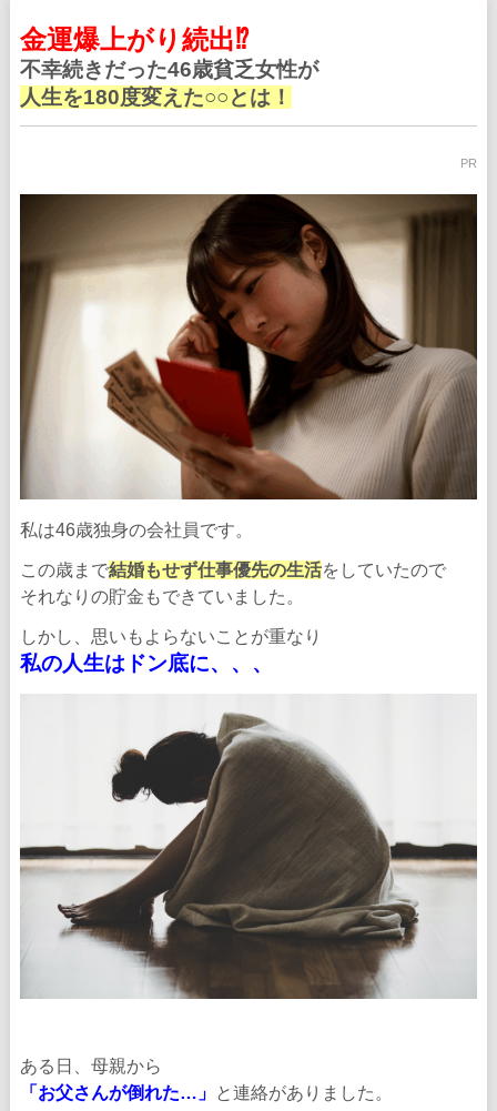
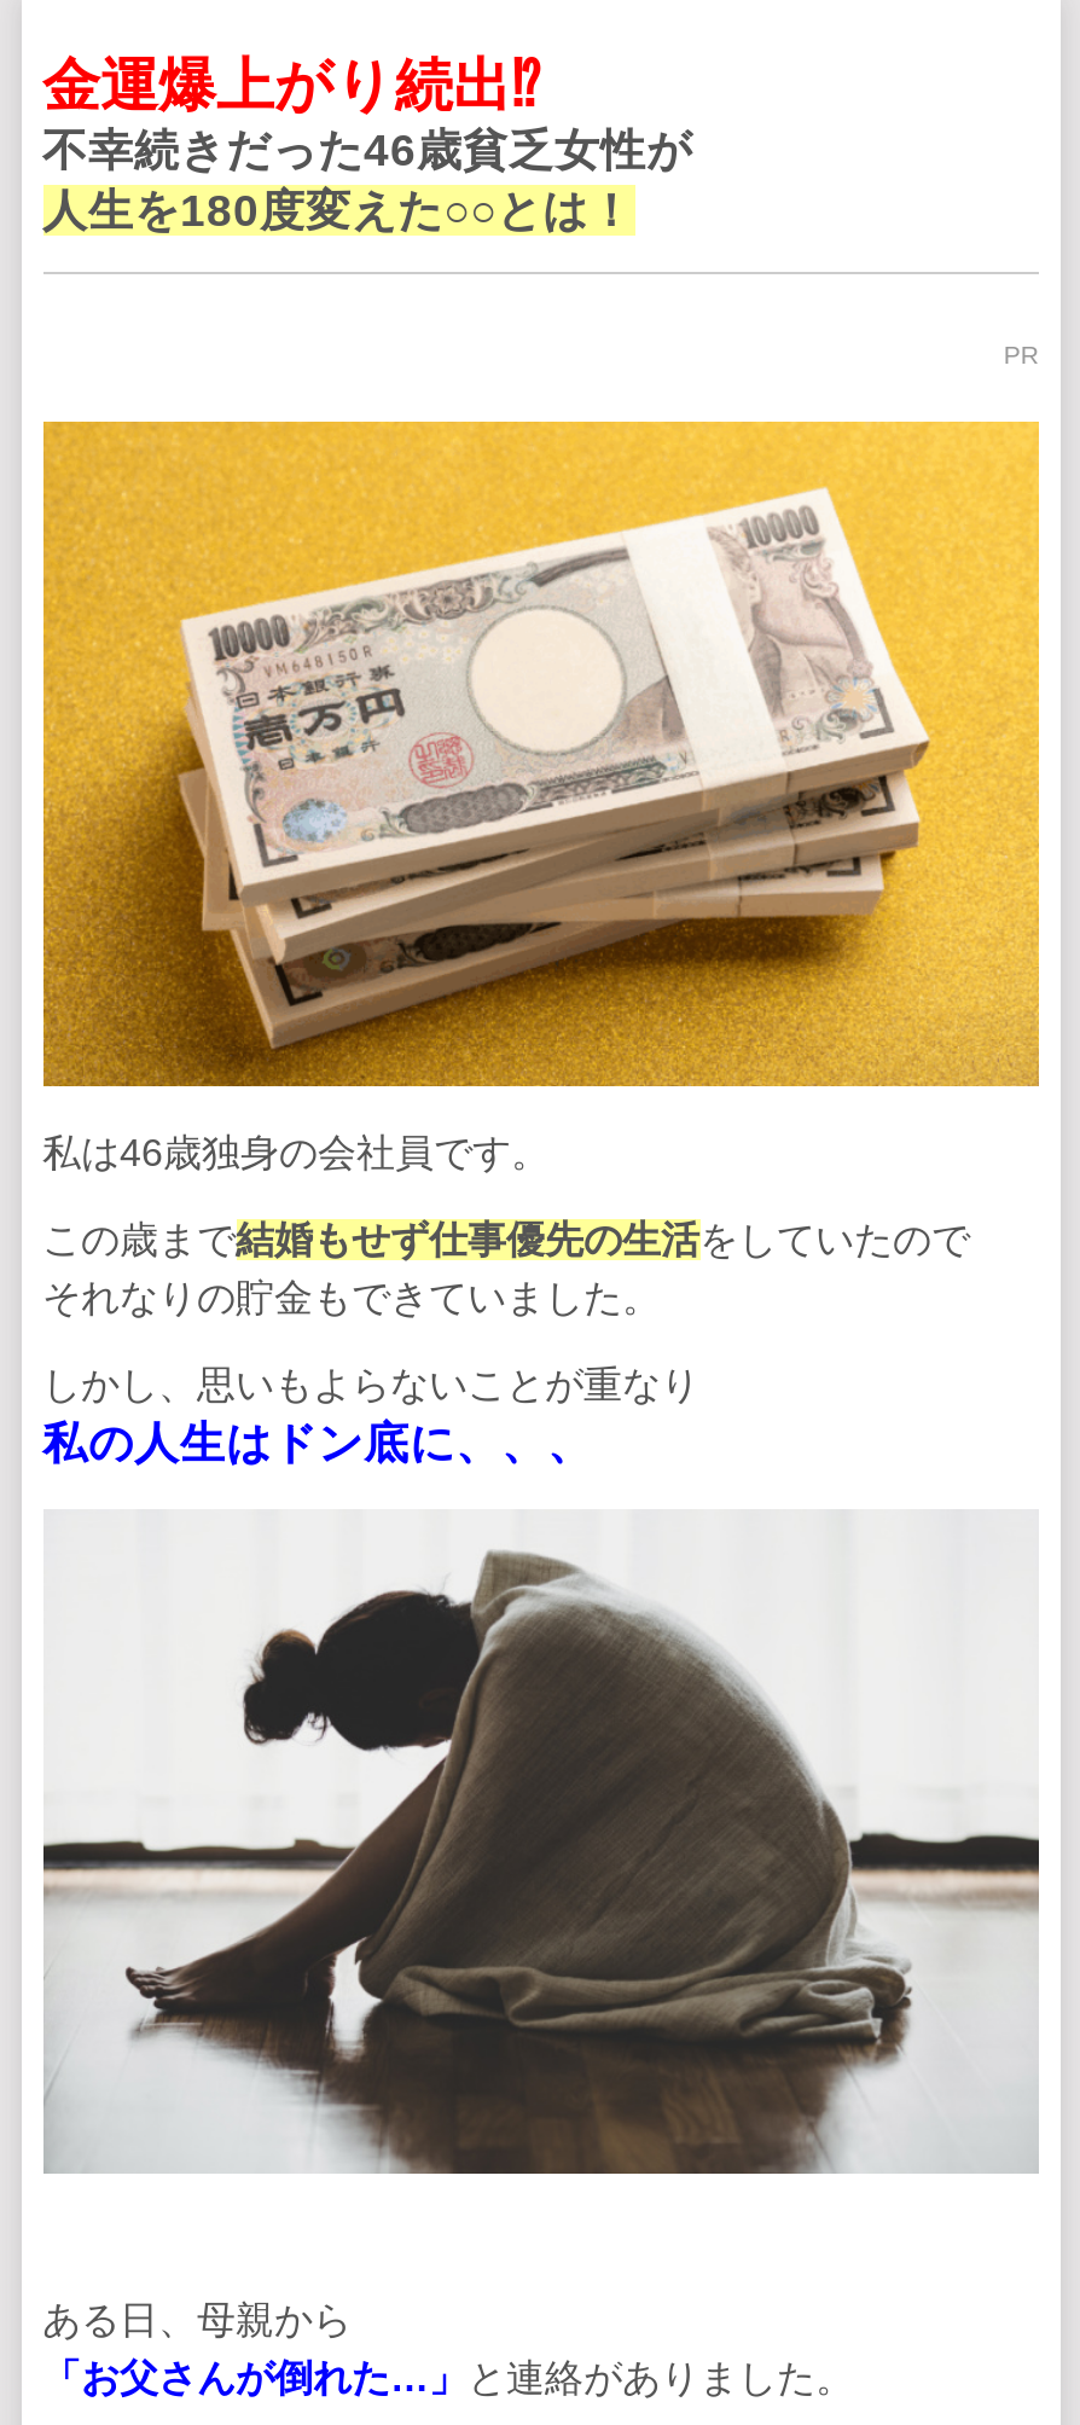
- [image]
+ [image]
